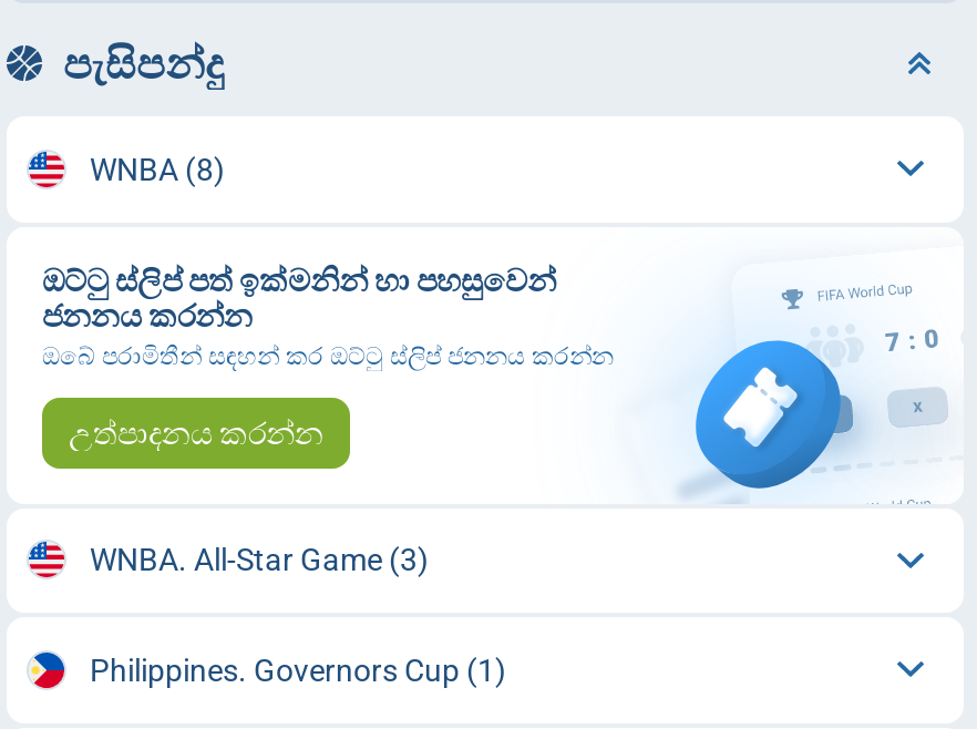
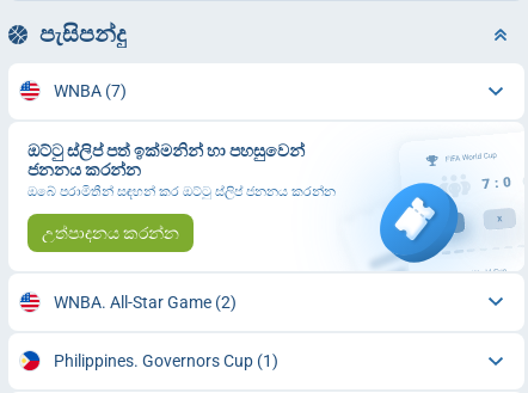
- WNBA (8)
+ WNBA (7)

- WNBA. All-Star Game (3)
+ WNBA. All-Star Game (2)
